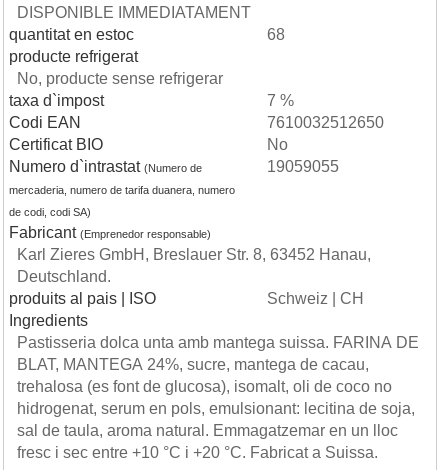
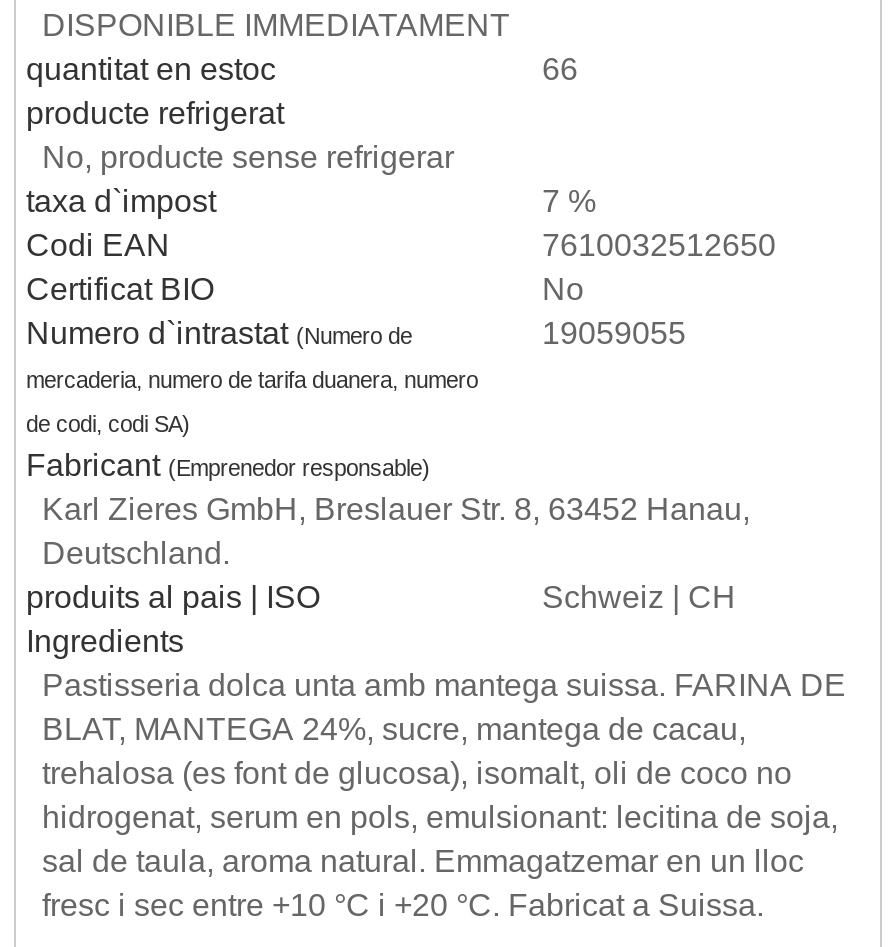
- 68
+ 66
